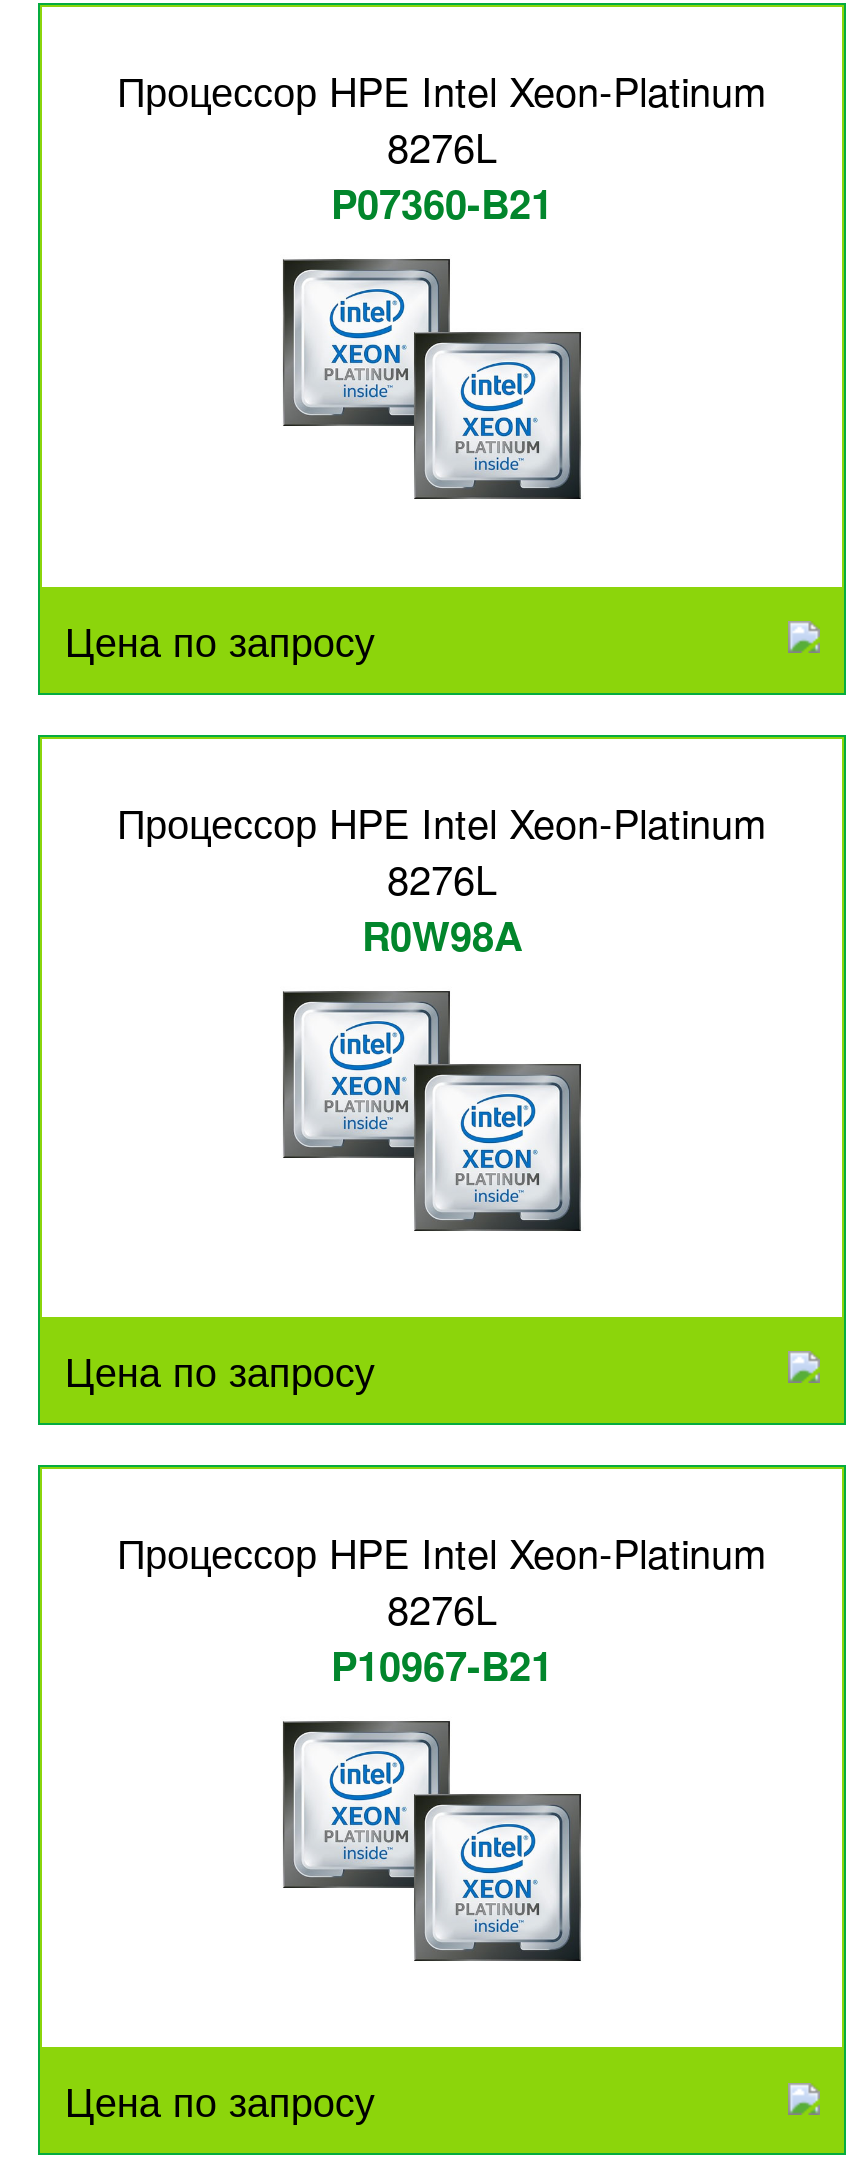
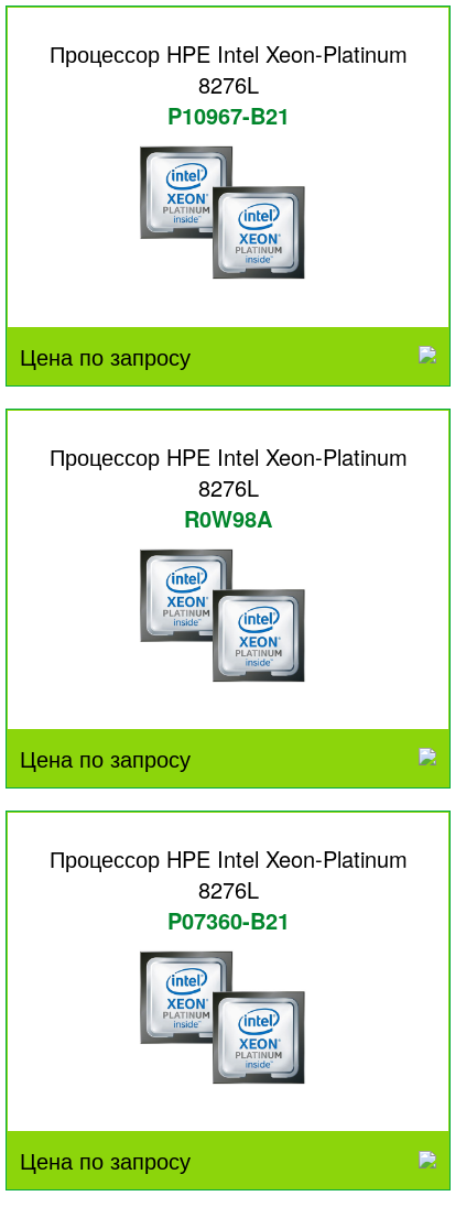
- P07360-B21
+ P10967-B21

- P10967-B21
+ P07360-B21
